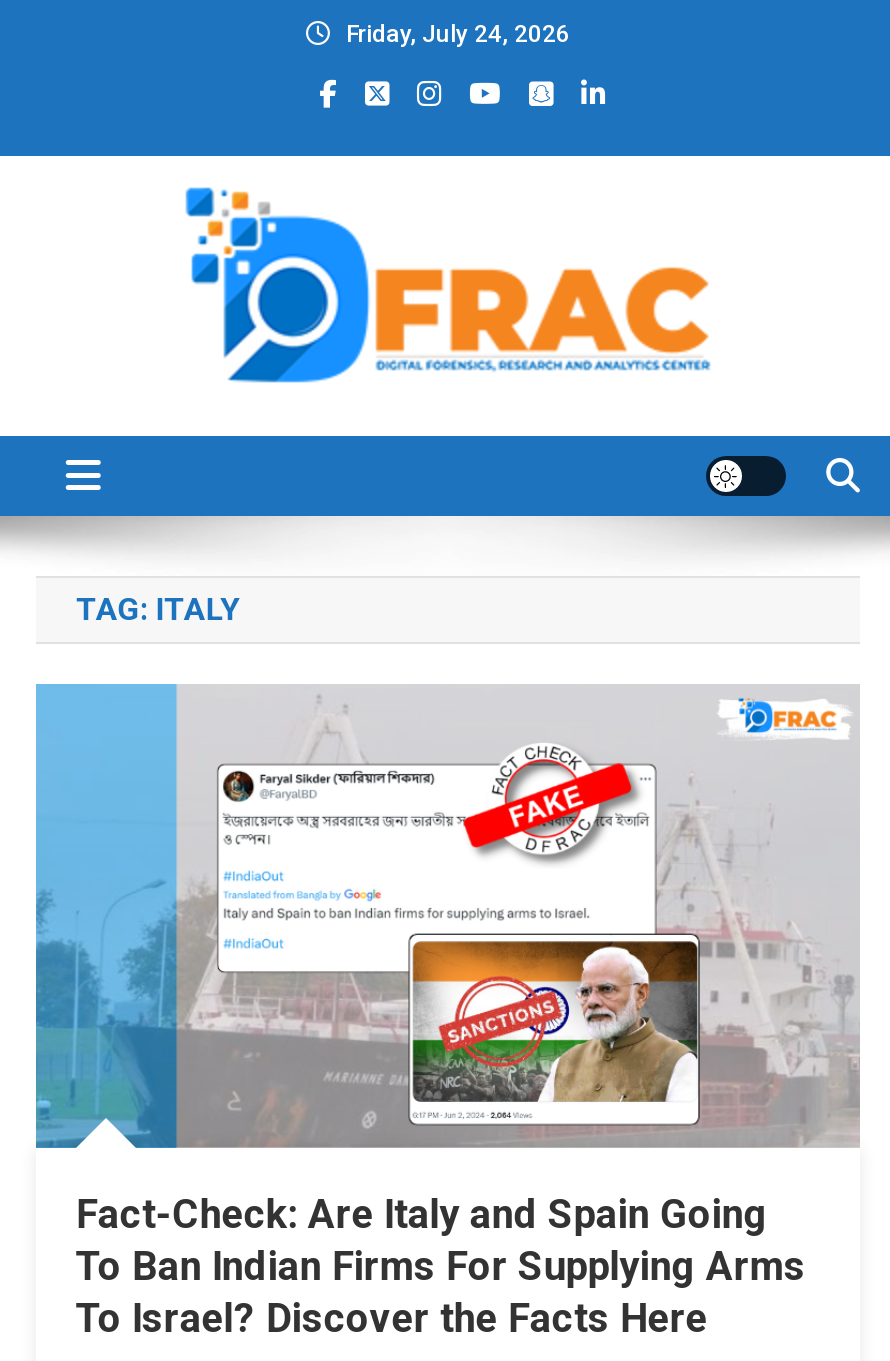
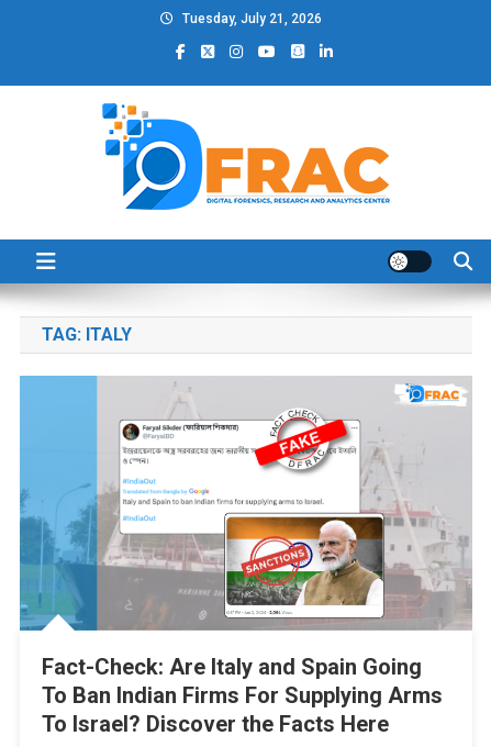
- Friday, July 24, 2026
+ Tuesday, July 21, 2026
